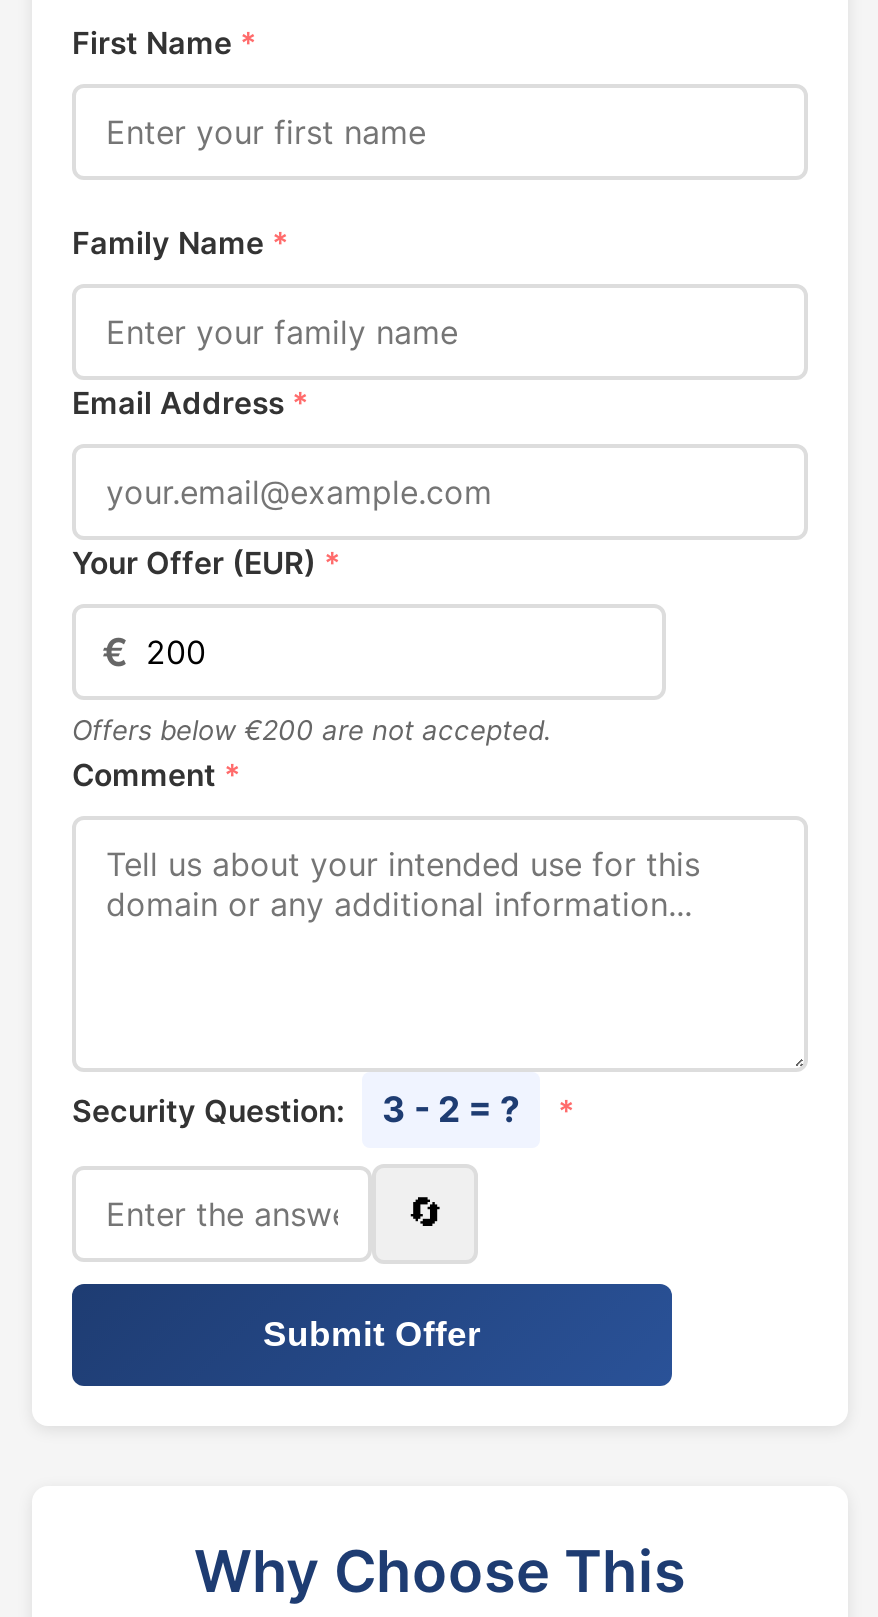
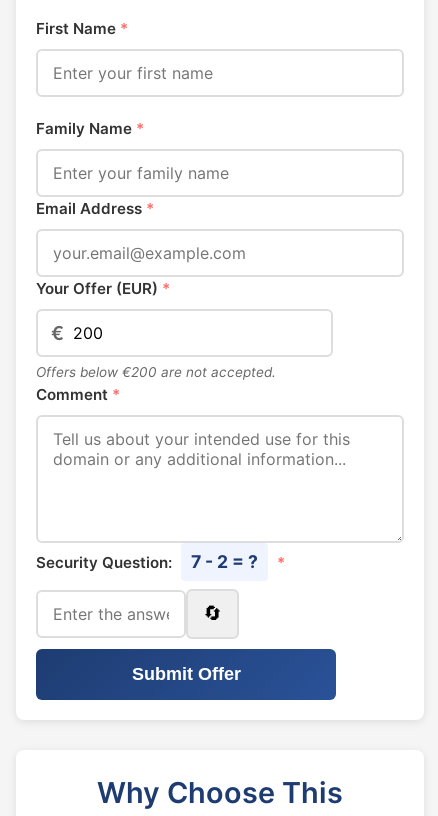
- 3 - 2 = ?
+ 7 - 2 = ?
